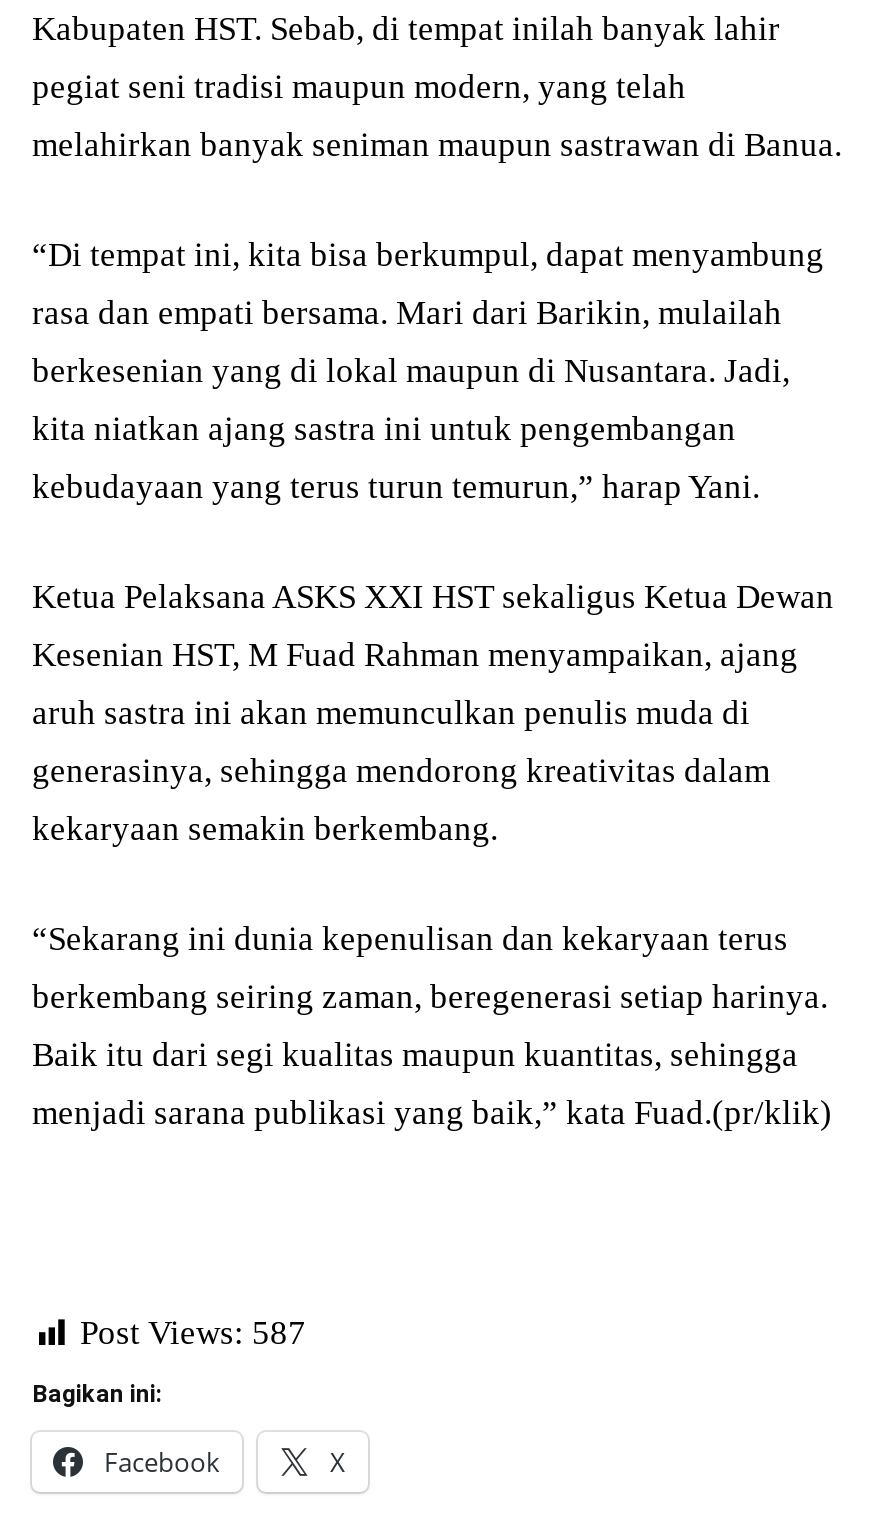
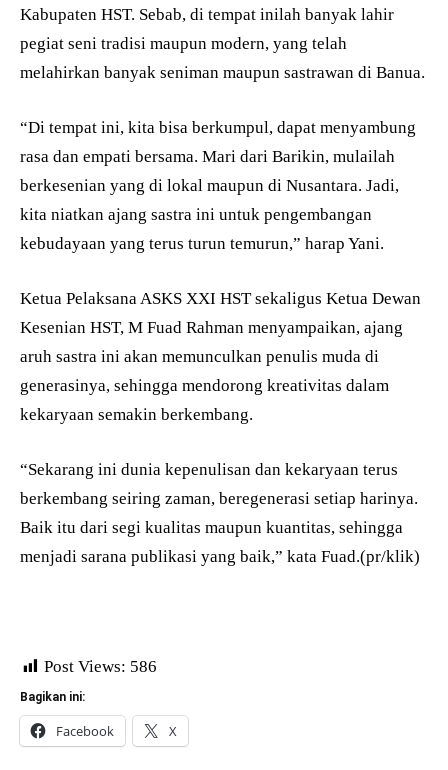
- Post Views: 587
+ Post Views: 586
